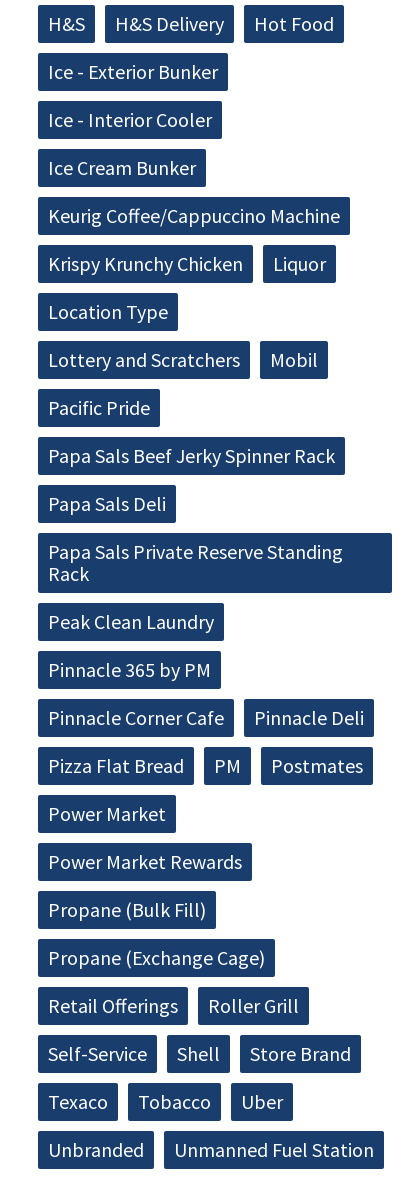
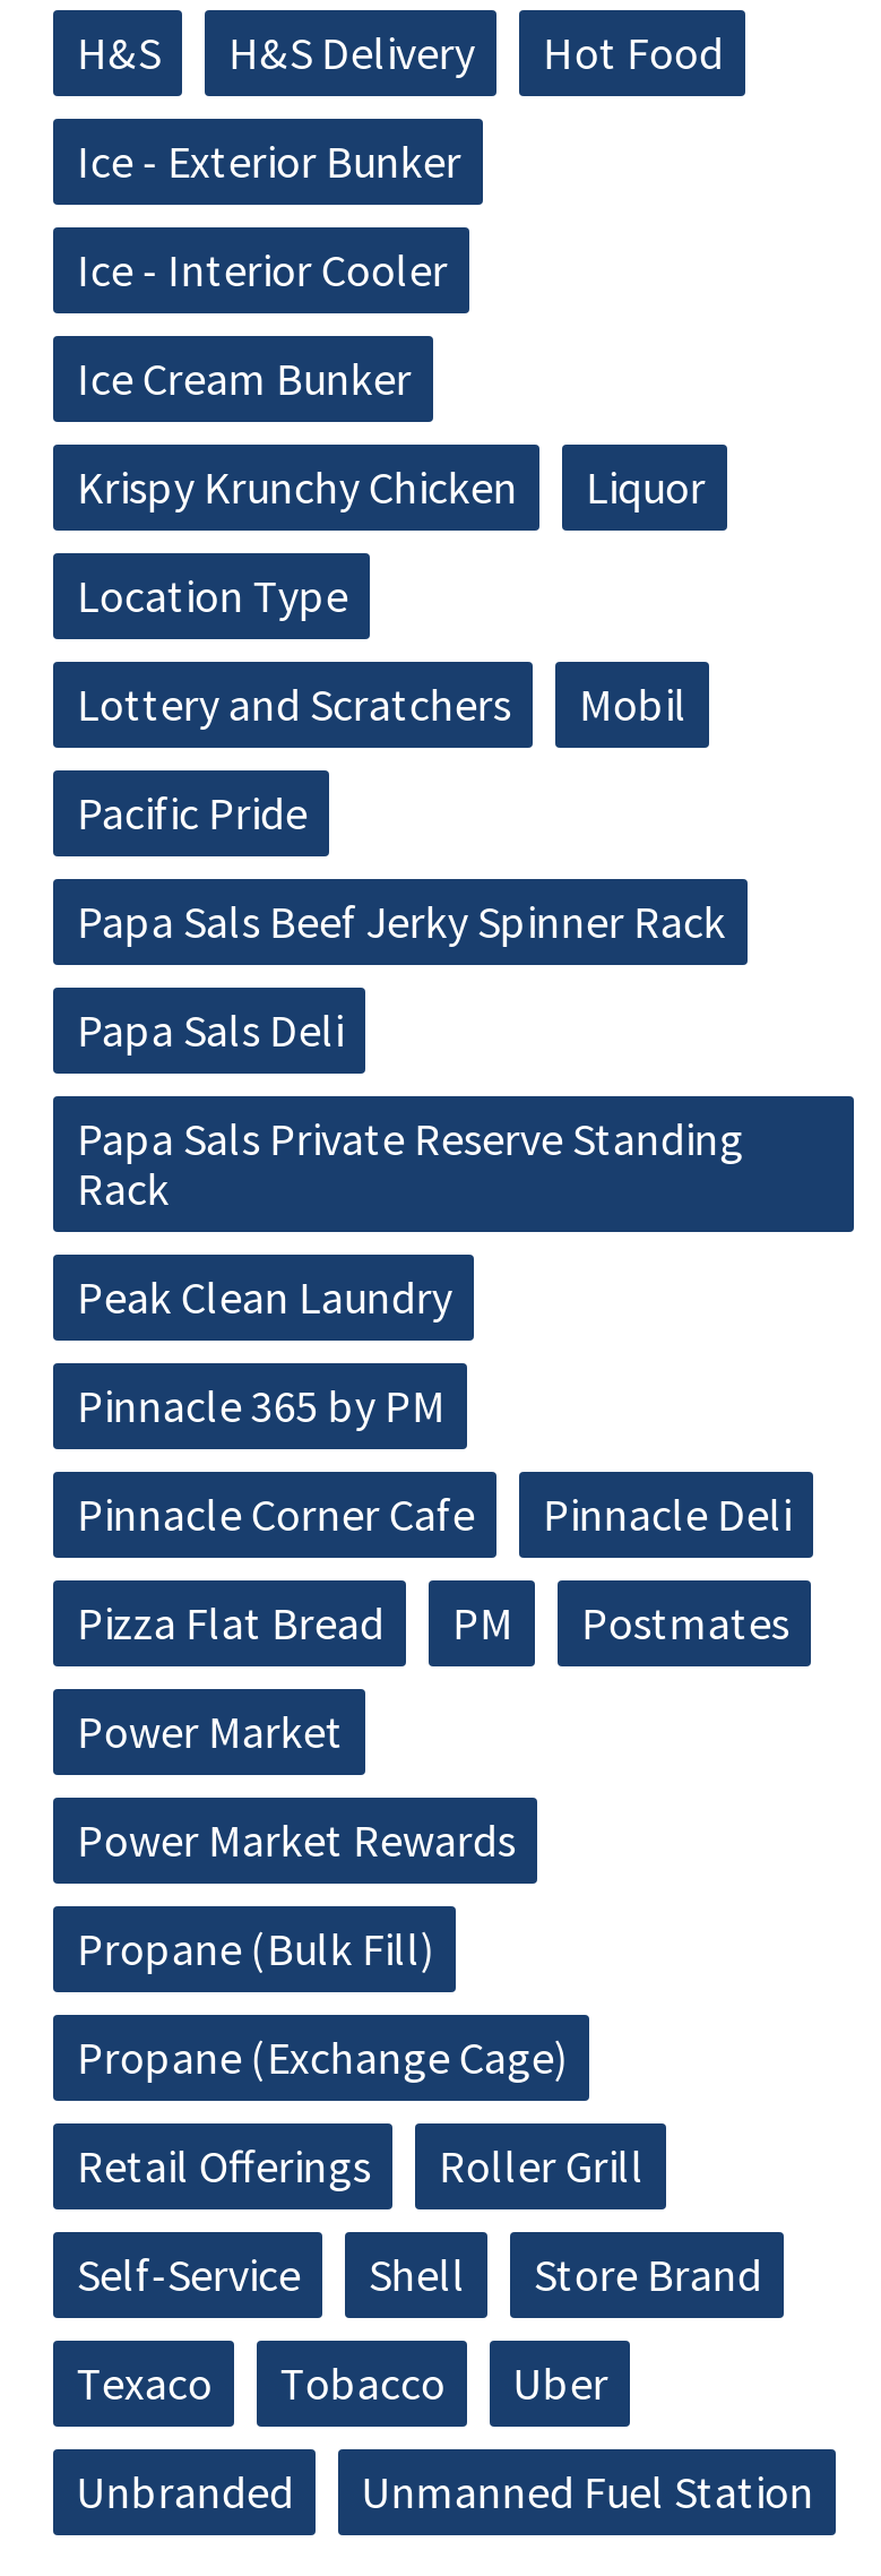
- Keurig Coffee/Cappuccino Machine
